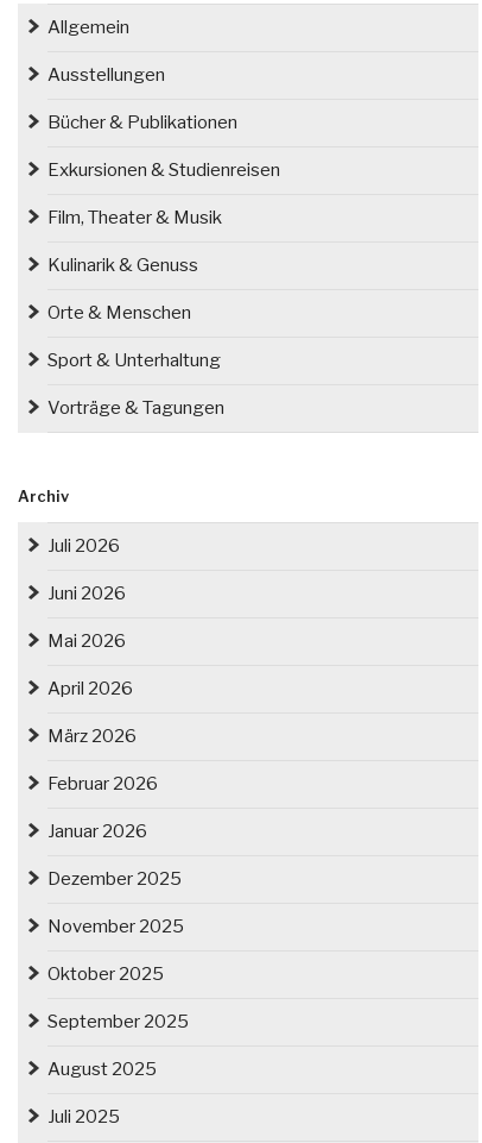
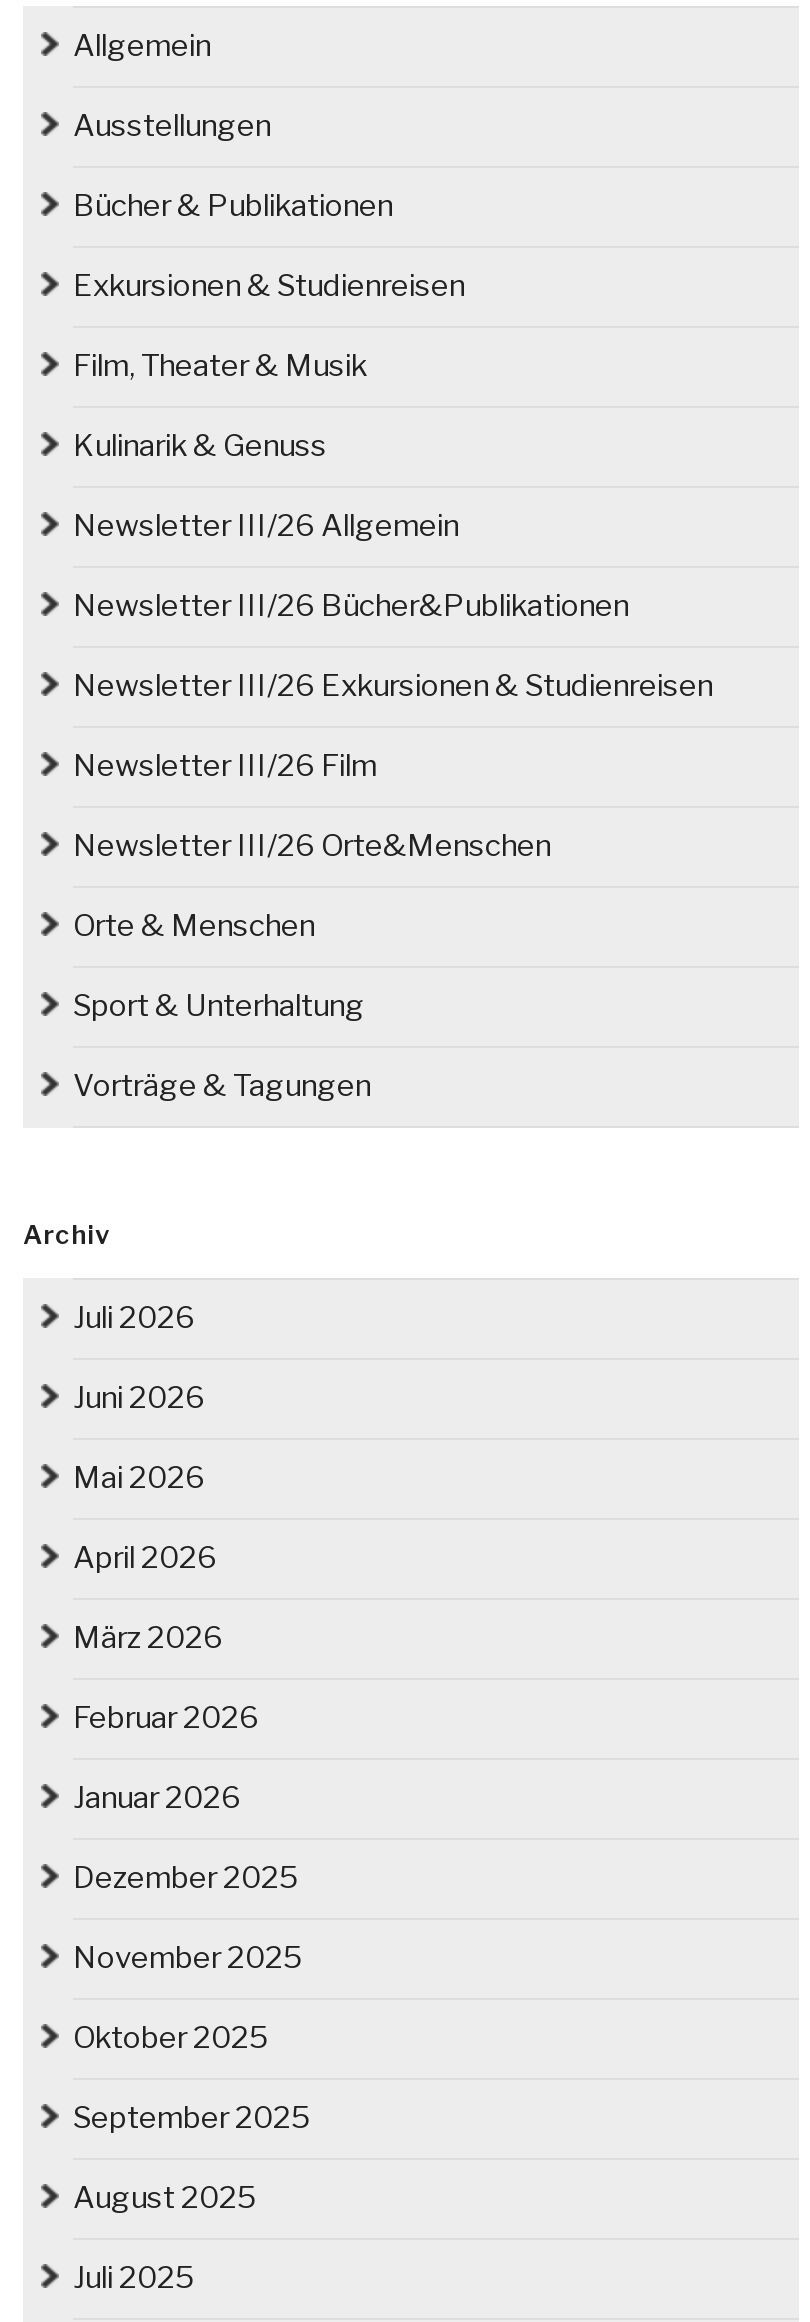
+ Newsletter III/26 Allgemein
+ Newsletter III/26 Bücher&Publikationen
+ Newsletter III/26 Exkursionen & Studienreisen
+ Newsletter III/26 Film
+ Newsletter III/26 Orte&Menschen
